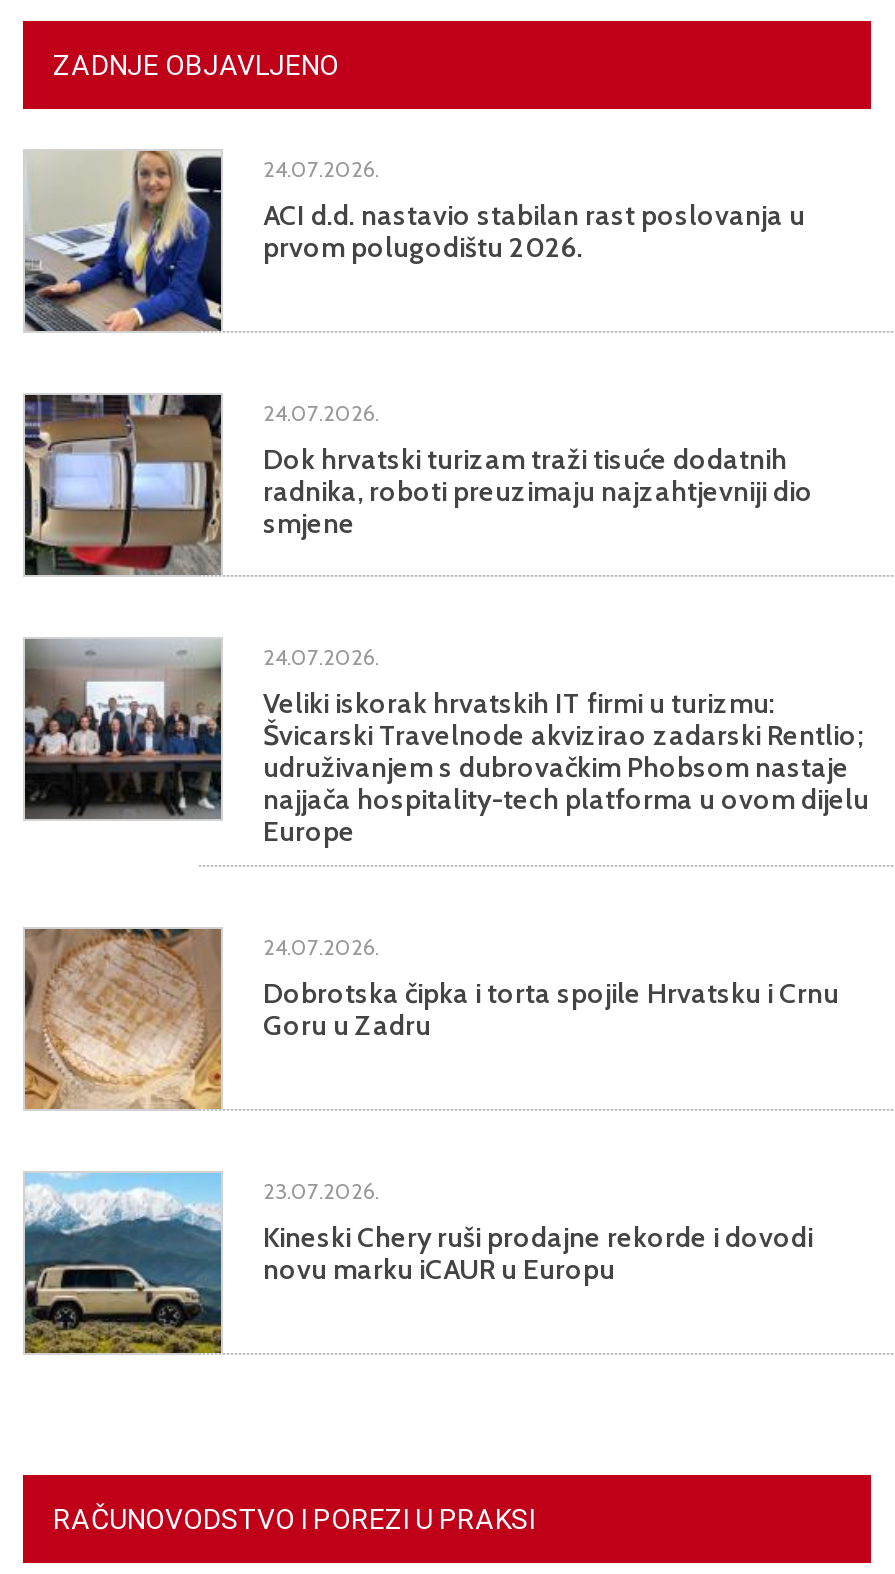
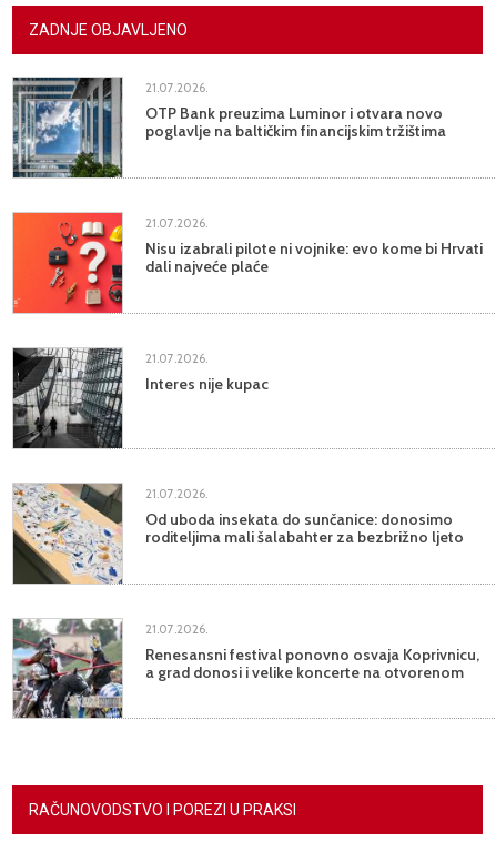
- [image]
- 24.07.2026.
- ACI d.d. nastavio stabilan rast poslovanja u
- prvom polugodištu 2026.
+ [image]
+ 21.07.2026.
+ OTP Bank preuzima Luminor i otvara novo
+ poglavlje na baltičkim financijskim tržištima

- [image]
- 24.07.2026.
- Dok hrvatski turizam traži tisuće dodatnih
- radnika, roboti preuzimaju najzahtjevniji dio
- smjene
+ [image]
+ 21.07.2026.
+ Nisu izabrali pilote ni vojnike: evo kome bi Hrvati
+ dali najveće plaće

- [image]
- 24.07.2026.
- Veliki iskorak hrvatskih IT firmi u turizmu:
- Švicarski Travelnode akvizirao zadarski Rentlio;
- udruživanjem s dubrovačkim Phobsom nastaje
- najjača hospitality-tech platforma u ovom dijelu
- Europe
+ [image]
+ 21.07.2026.
+ Interes nije kupac

- [image]
- 24.07.2026.
- Dobrotska čipka i torta spojile Hrvatsku i Crnu
- Goru u Zadru
+ [image]
+ 21.07.2026.
+ Od uboda insekata do sunčanice: donosimo
+ roditeljima mali šalabahter za bezbrižno ljeto

- [image]
- 23.07.2026.
- Kineski Chery ruši prodajne rekorde i dovodi
- novu marku iCAUR u Europu
+ [image]
+ 21.07.2026.
+ Renesansni festival ponovno osvaja Koprivnicu,
+ a grad donosi i velike koncerte na otvorenom
